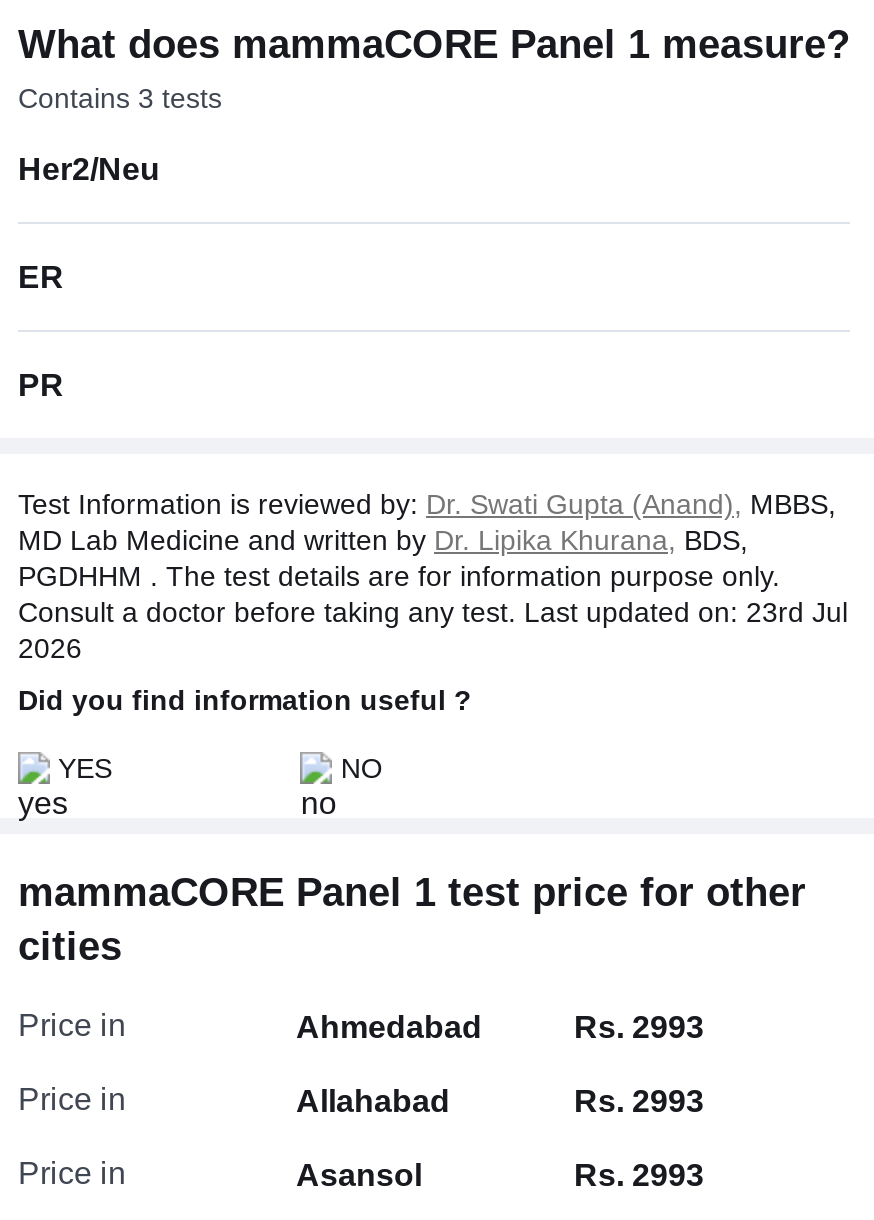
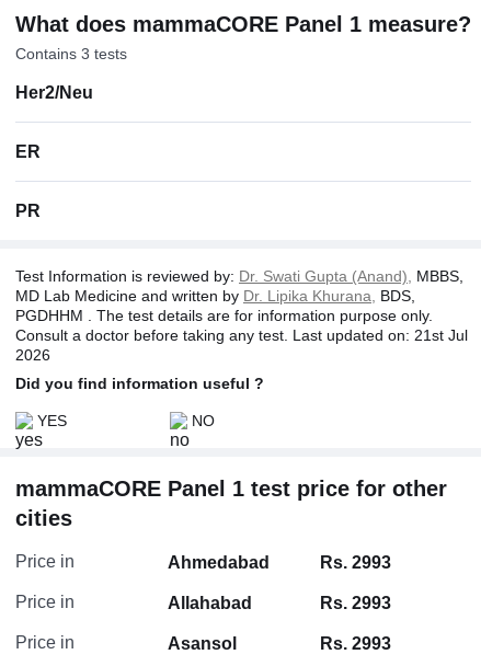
- Consult a doctor before taking any test. Last updated on: 23rd Jul
+ Consult a doctor before taking any test. Last updated on: 21st Jul
